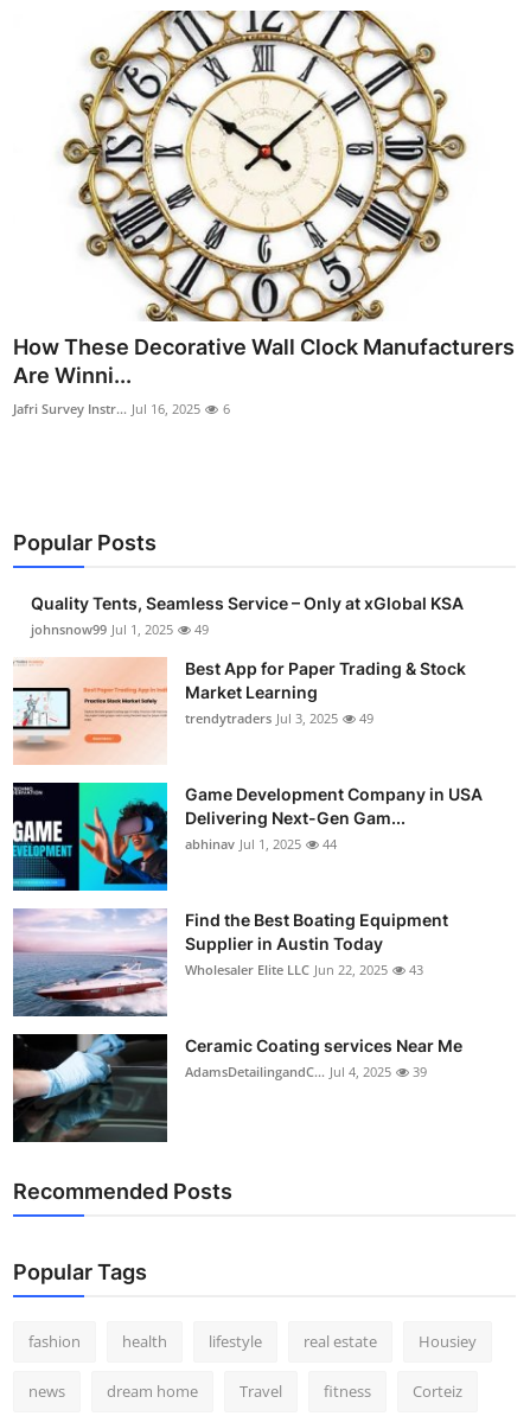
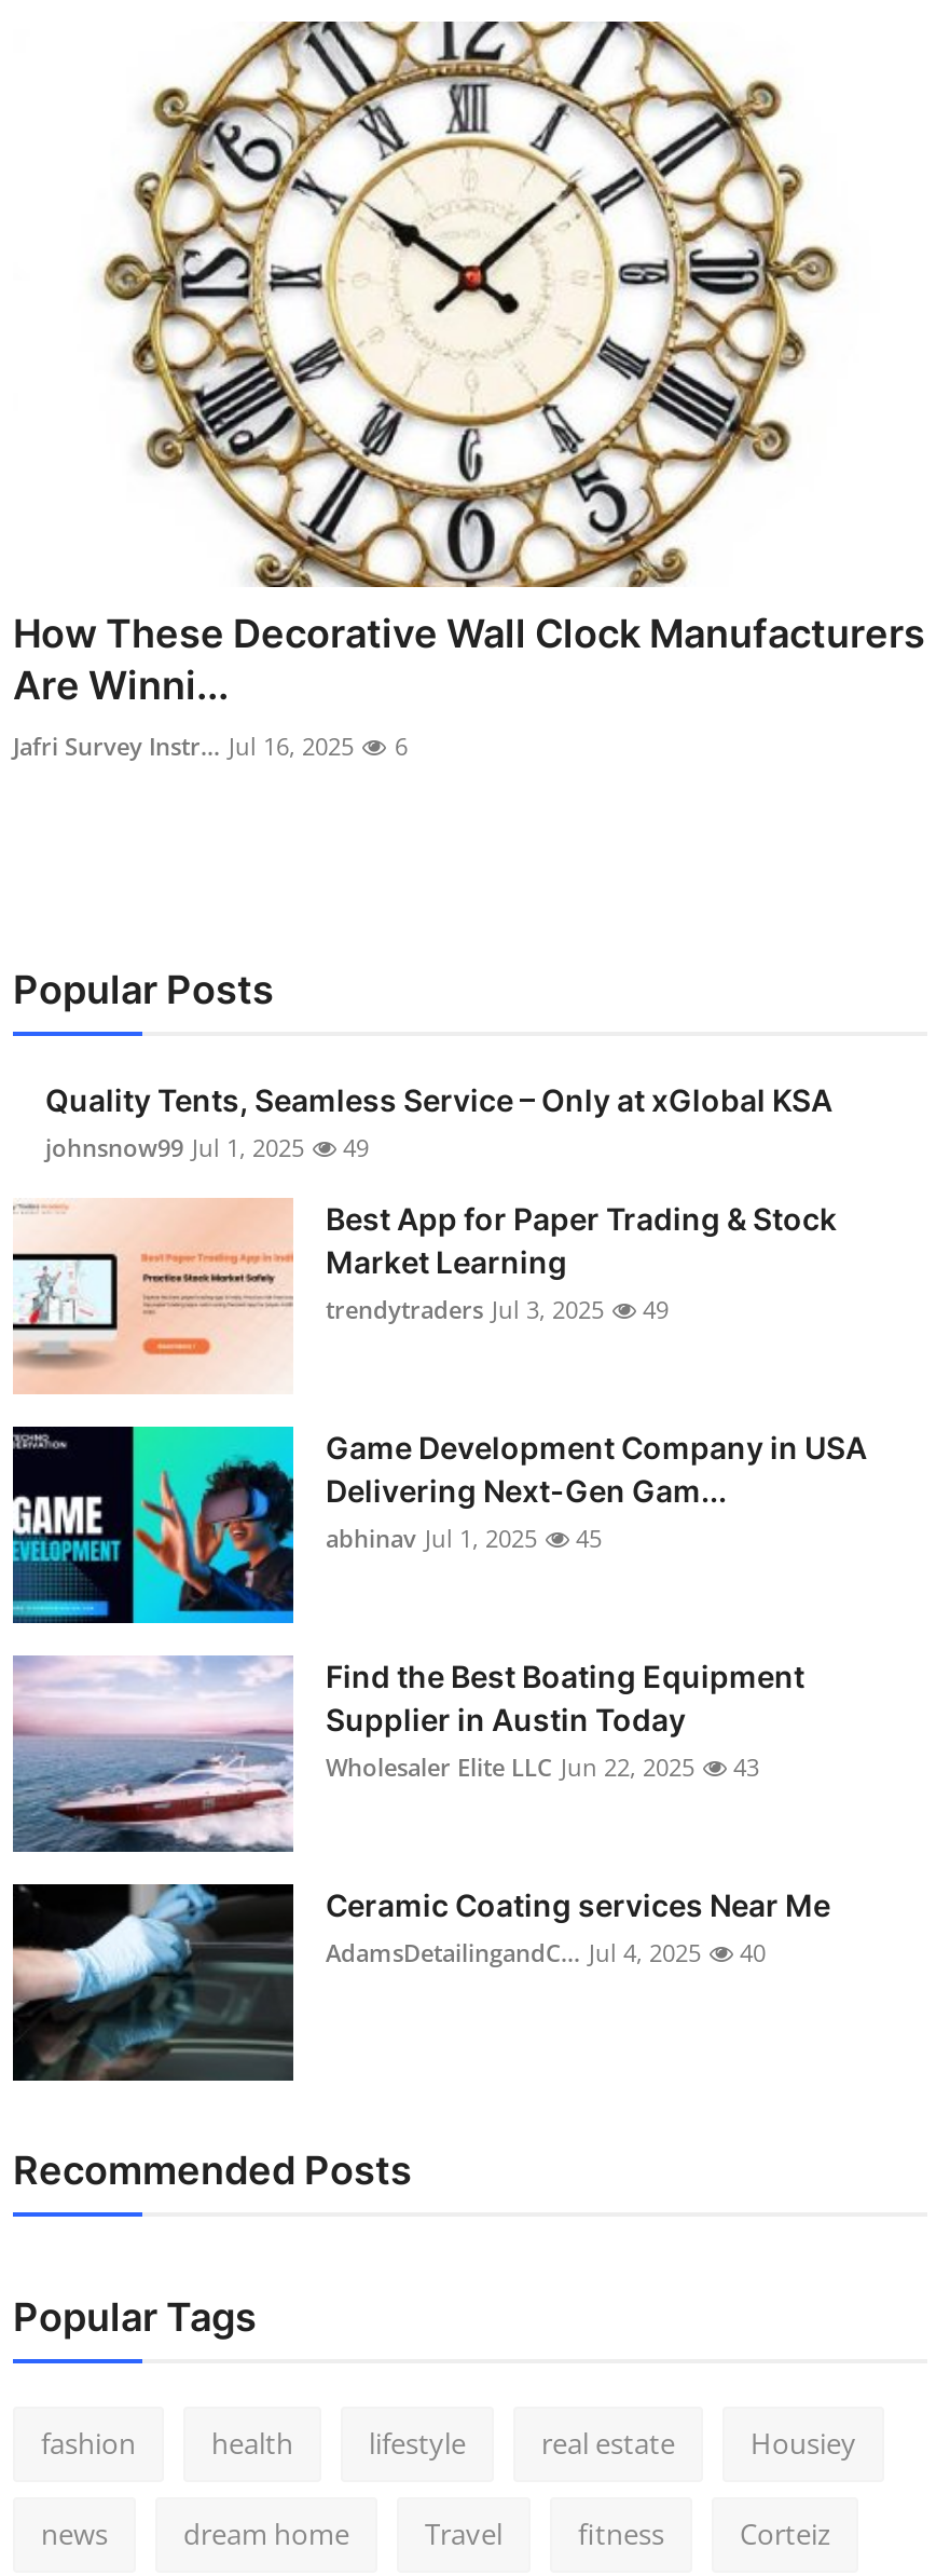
- 44
+ 45

- AdamsDetailingandC... Jul 4, 2025 39
+ AdamsDetailingandC... Jul 4, 2025 40
